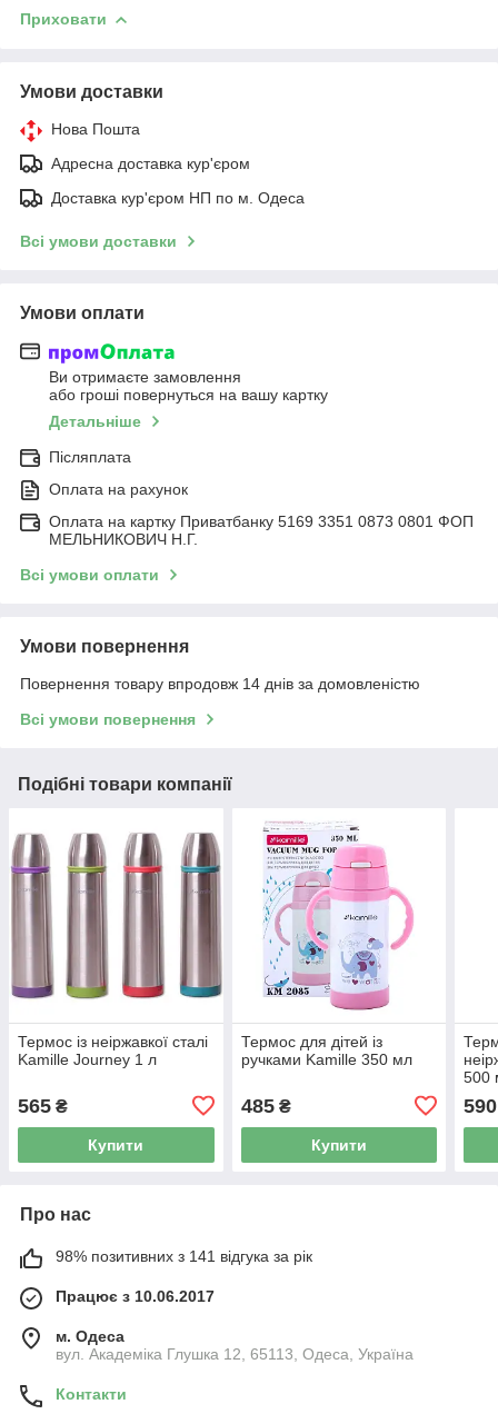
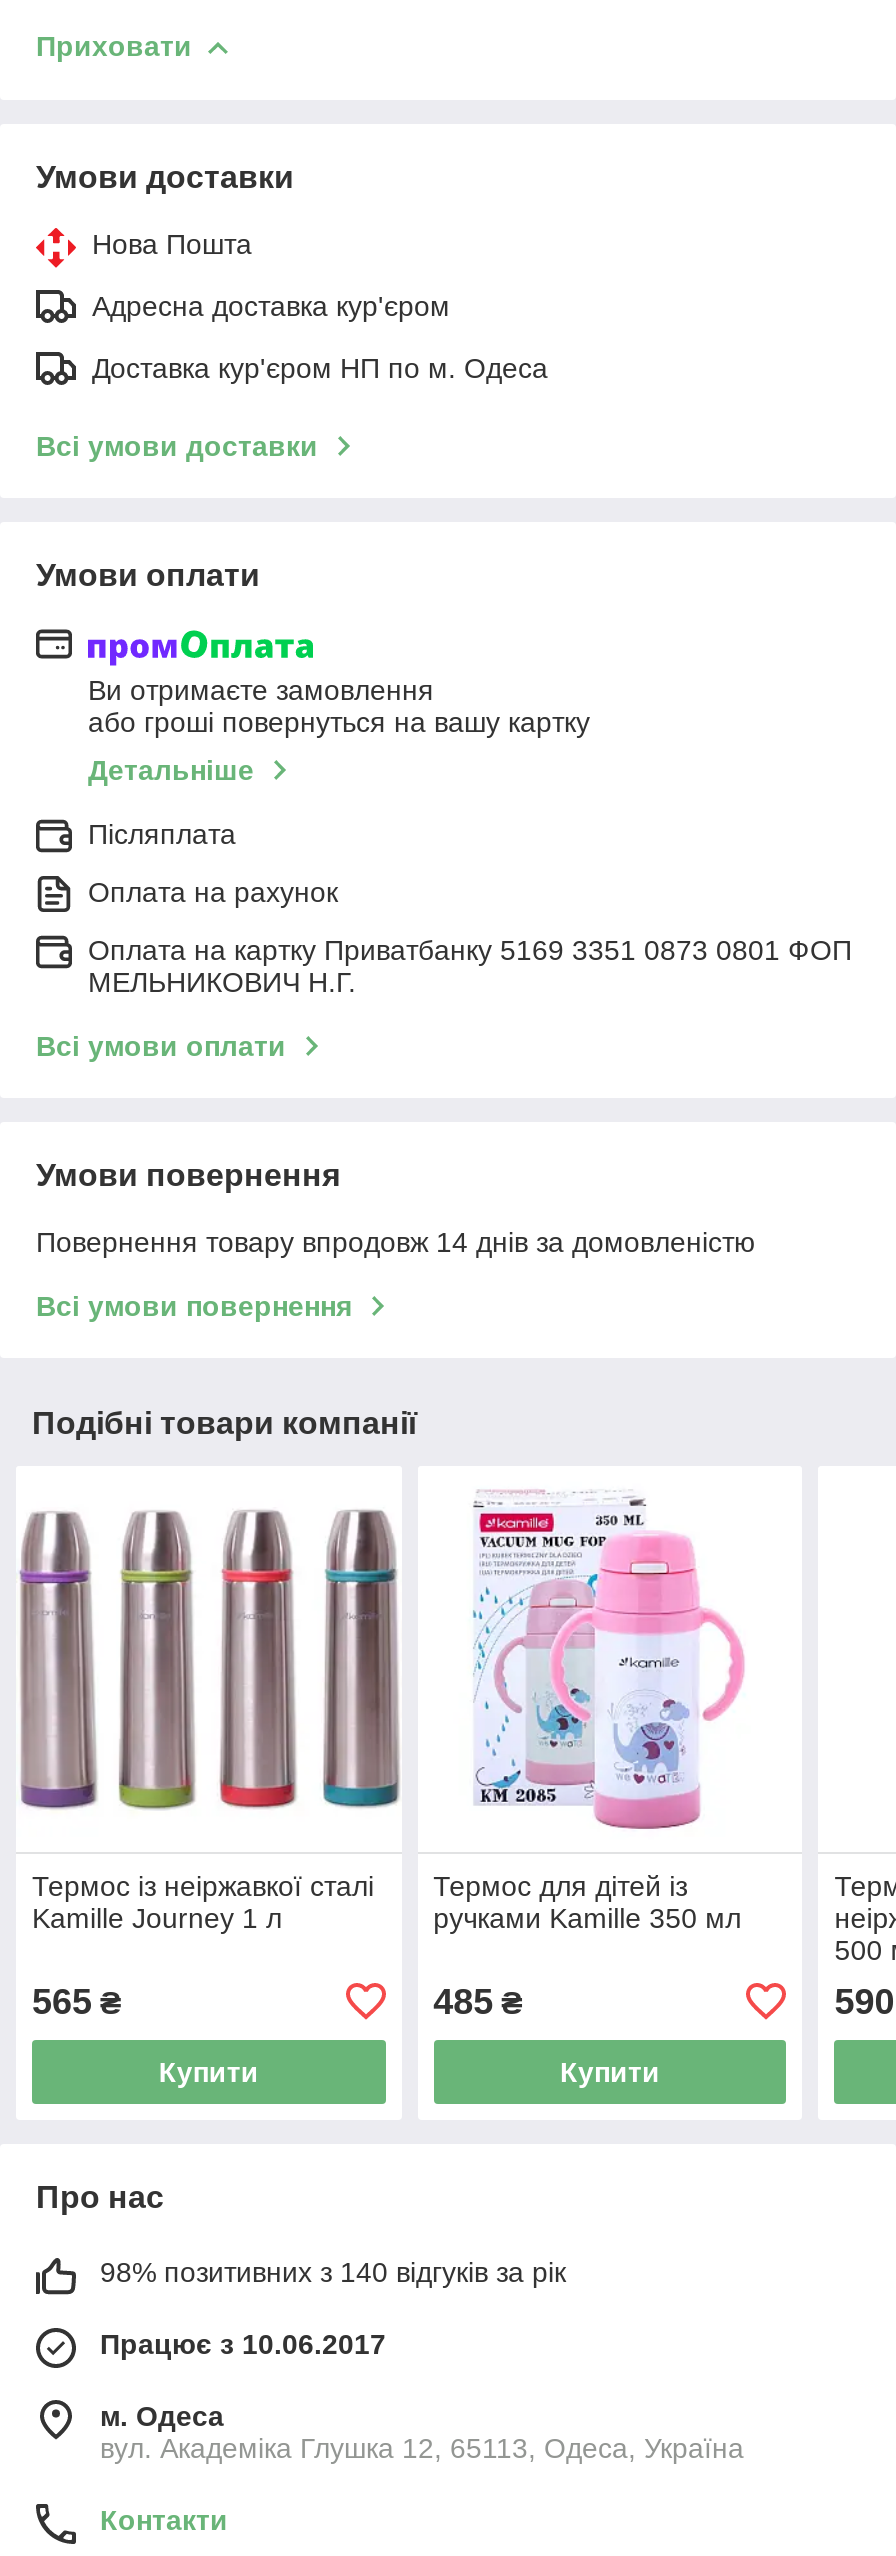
- 98% позитивних з 141 відгука за рік
+ 98% позитивних з 140 відгуків за рік
